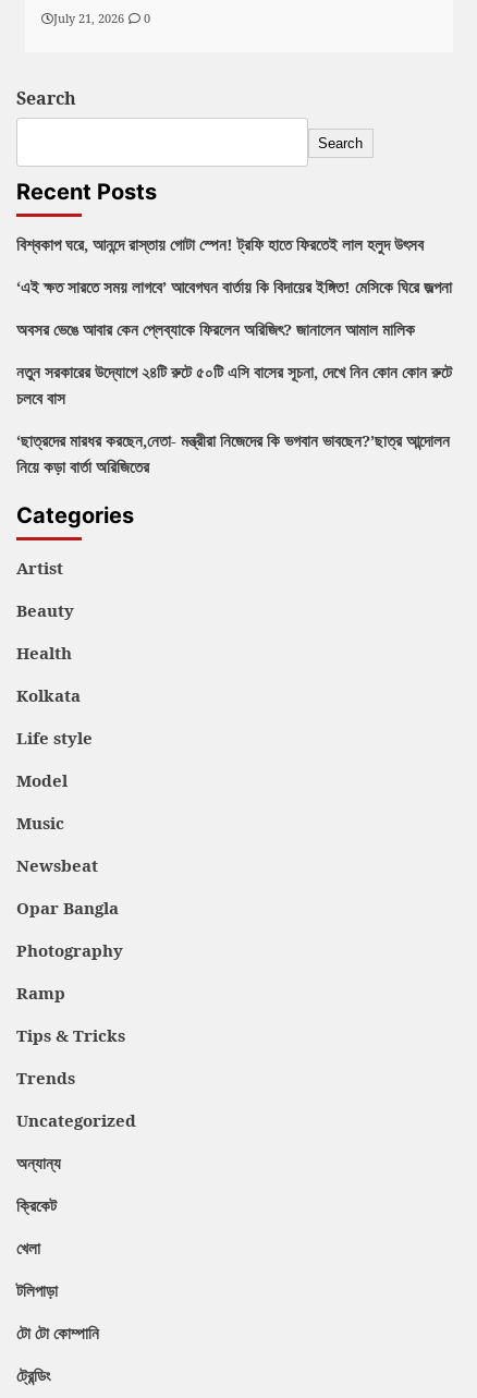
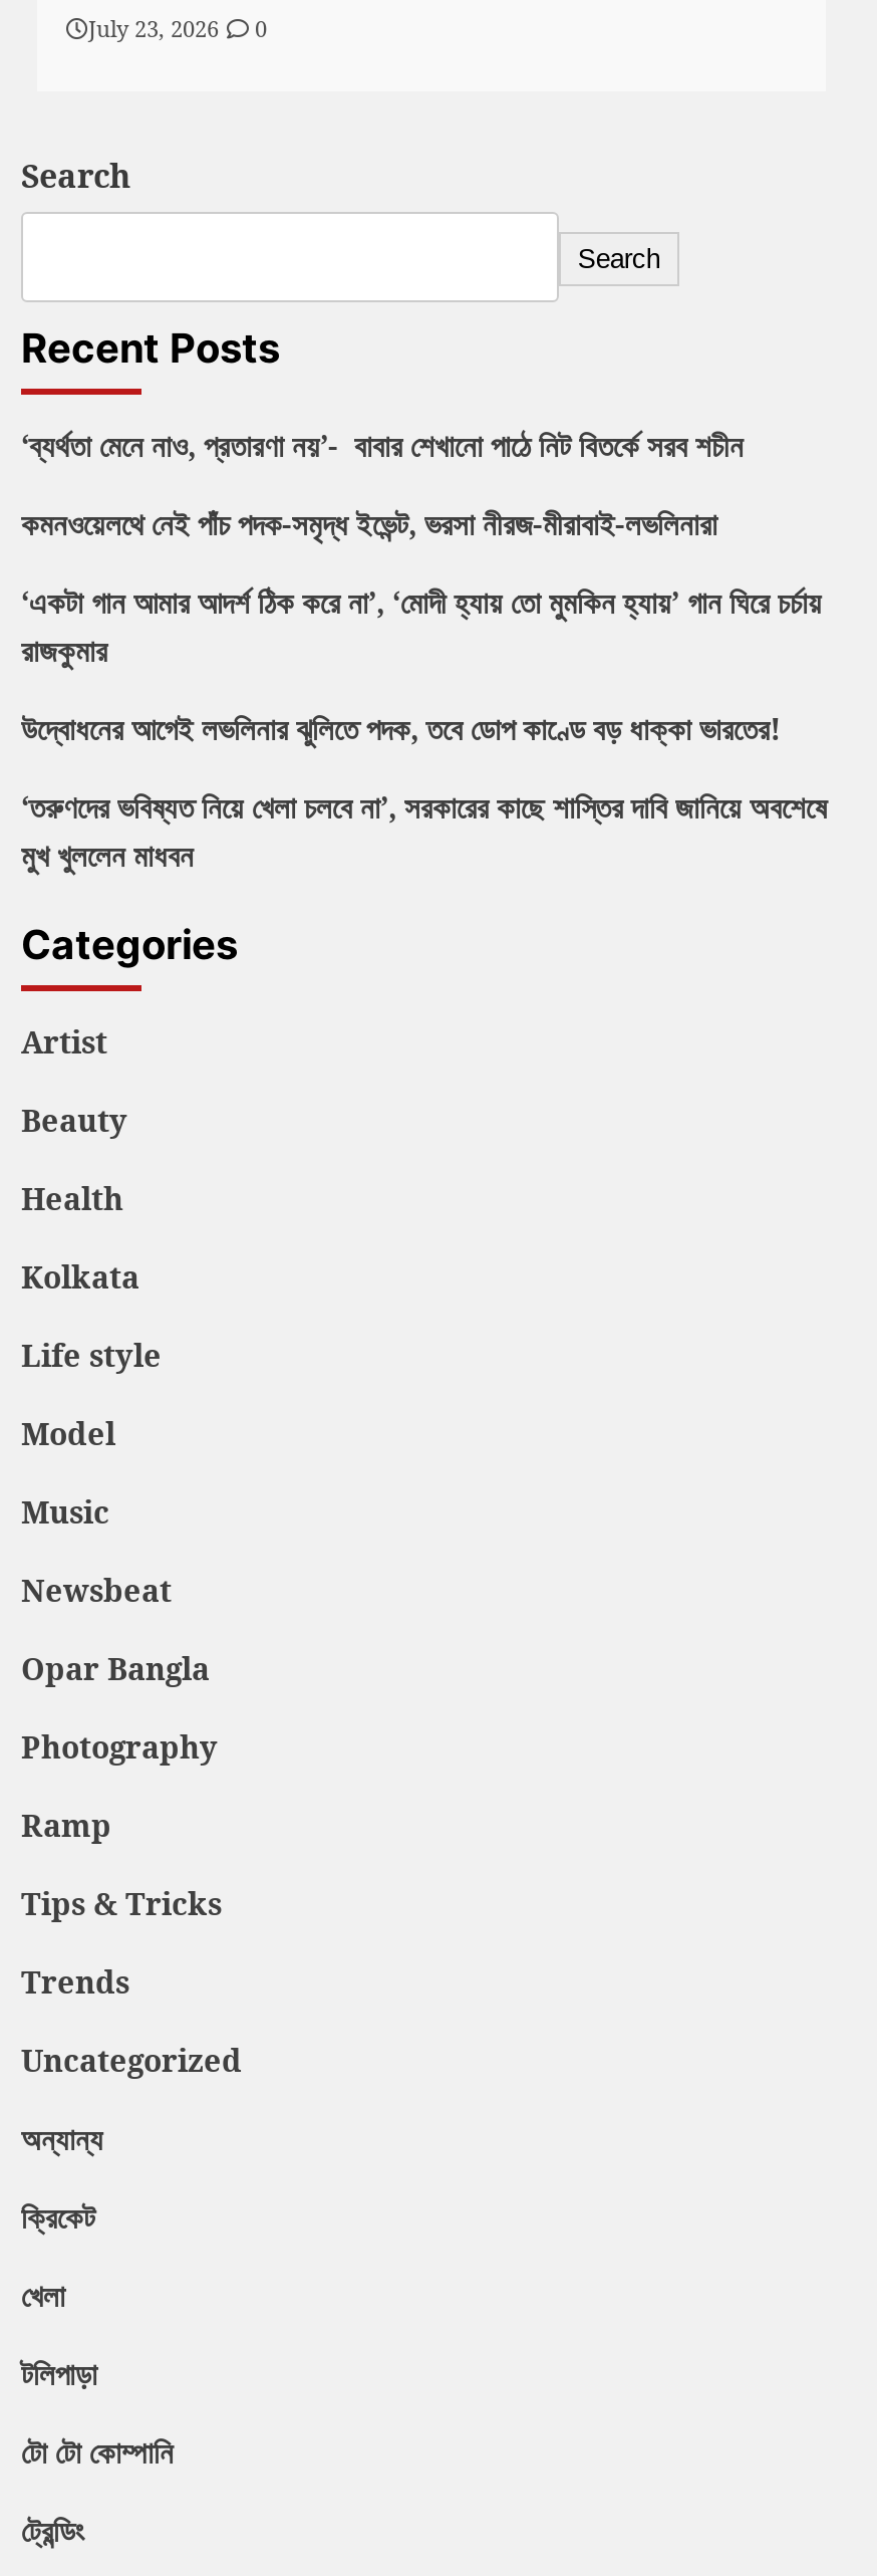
- July 21, 2026 0
+ July 23, 2026 0

- বিশ্বকাপ ঘরে, আনন্দে রাস্তায় গোটা স্পেন! ট্রফি হাতে ফিরতেই লাল হলুদ উৎসব
+ ‘ব্যর্থতা মেনে নাও, প্রতারণা নয়’- বাবার শেখানো পাঠে নিট বিতর্কে সরব শচীন

- ‘এই ক্ষত সারতে সময় লাগবে’ আবেগঘন বার্তায় কি বিদায়ের ইঙ্গিত! মেসিকে ঘিরে জল্পনা
+ কমনওয়েলথে নেই পাঁচ পদক-সমৃদ্ধ ইভেন্ট, ভরসা নীরজ-মীরাবাই-লভলিনারা

- অবসর ভেঙে আবার কেন প্লেব্যাকে ফিরলেন অরিজিৎ? জানালেন আমাল মালিক
+ ‘একটা গান আমার আদর্শ ঠিক করে না’, ‘মোদী হ্যায় তো মুমকিন হ্যায়’ গান ঘিরে চর্চায়
+ রাজকুমার

- নতুন সরকারের উদ্যোগে ২৪টি রুটে ৫০টি এসি বাসের সূচনা, দেখে নিন কোন কোন রুটে
- চলবে বাস
+ উদ্বোধনের আগেই লভলিনার ঝুলিতে পদক, তবে ডোপ কাণ্ডে বড় ধাক্কা ভারতের!

- ‘ছাত্রদের মারধর করছেন,নেতা- মন্ত্রীরা নিজেদের কি ভগবান ভাবছেন?’ছাত্র আন্দোলন
- নিয়ে কড়া বার্তা অরিজিতের
+ ‘তরুণদের ভবিষ্যত নিয়ে খেলা চলবে না’, সরকারের কাছে শাস্তির দাবি জানিয়ে অবশেষে
+ মুখ খুললেন মাধবন
